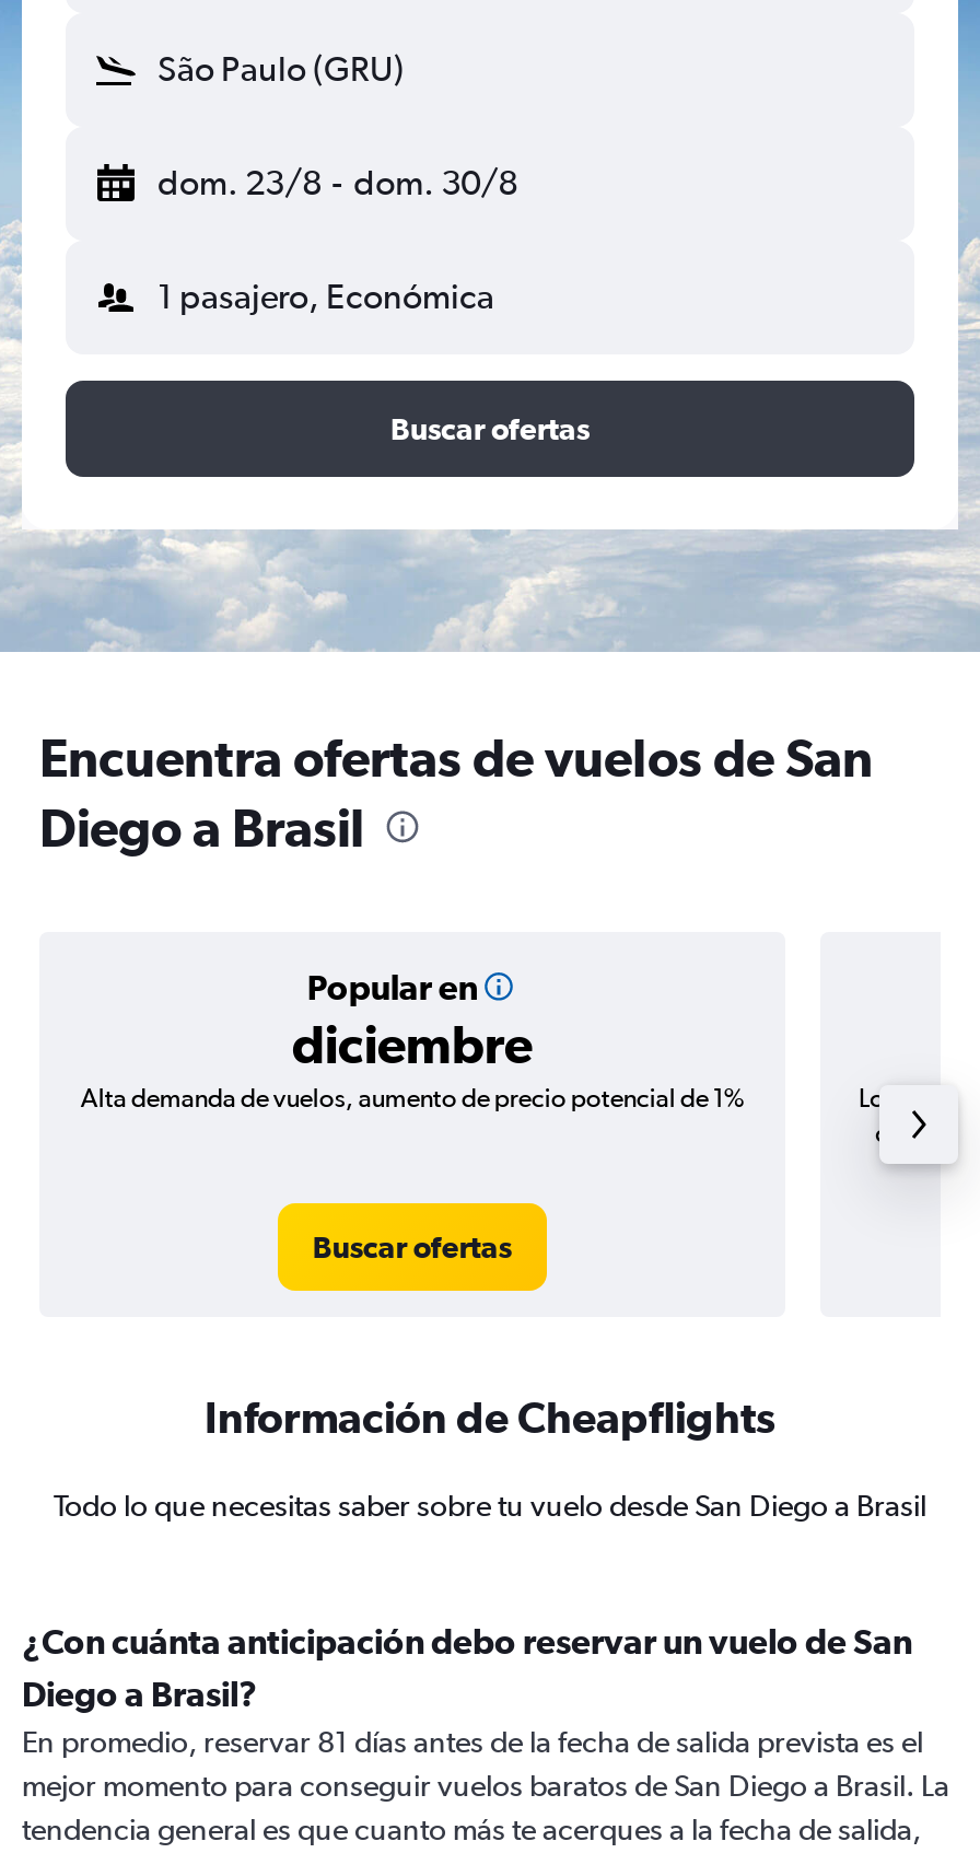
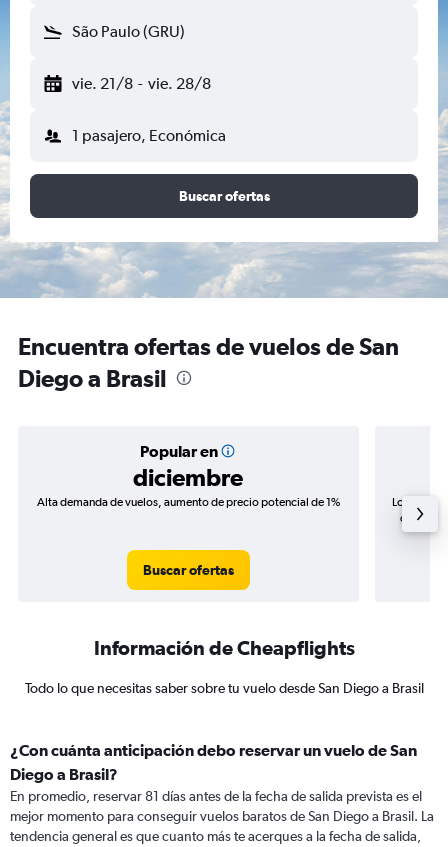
- dom. 23/8 - dom. 30/8
+ vie. 21/8 - vie. 28/8
